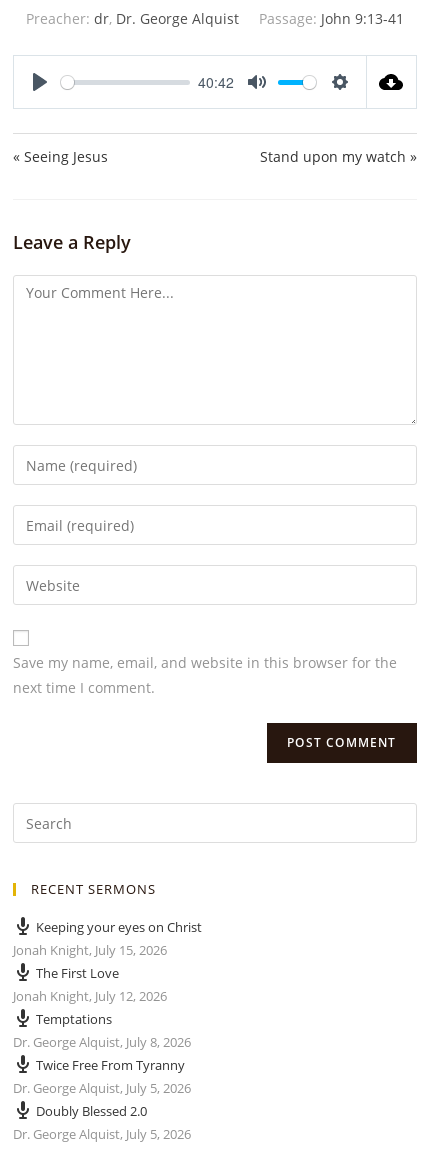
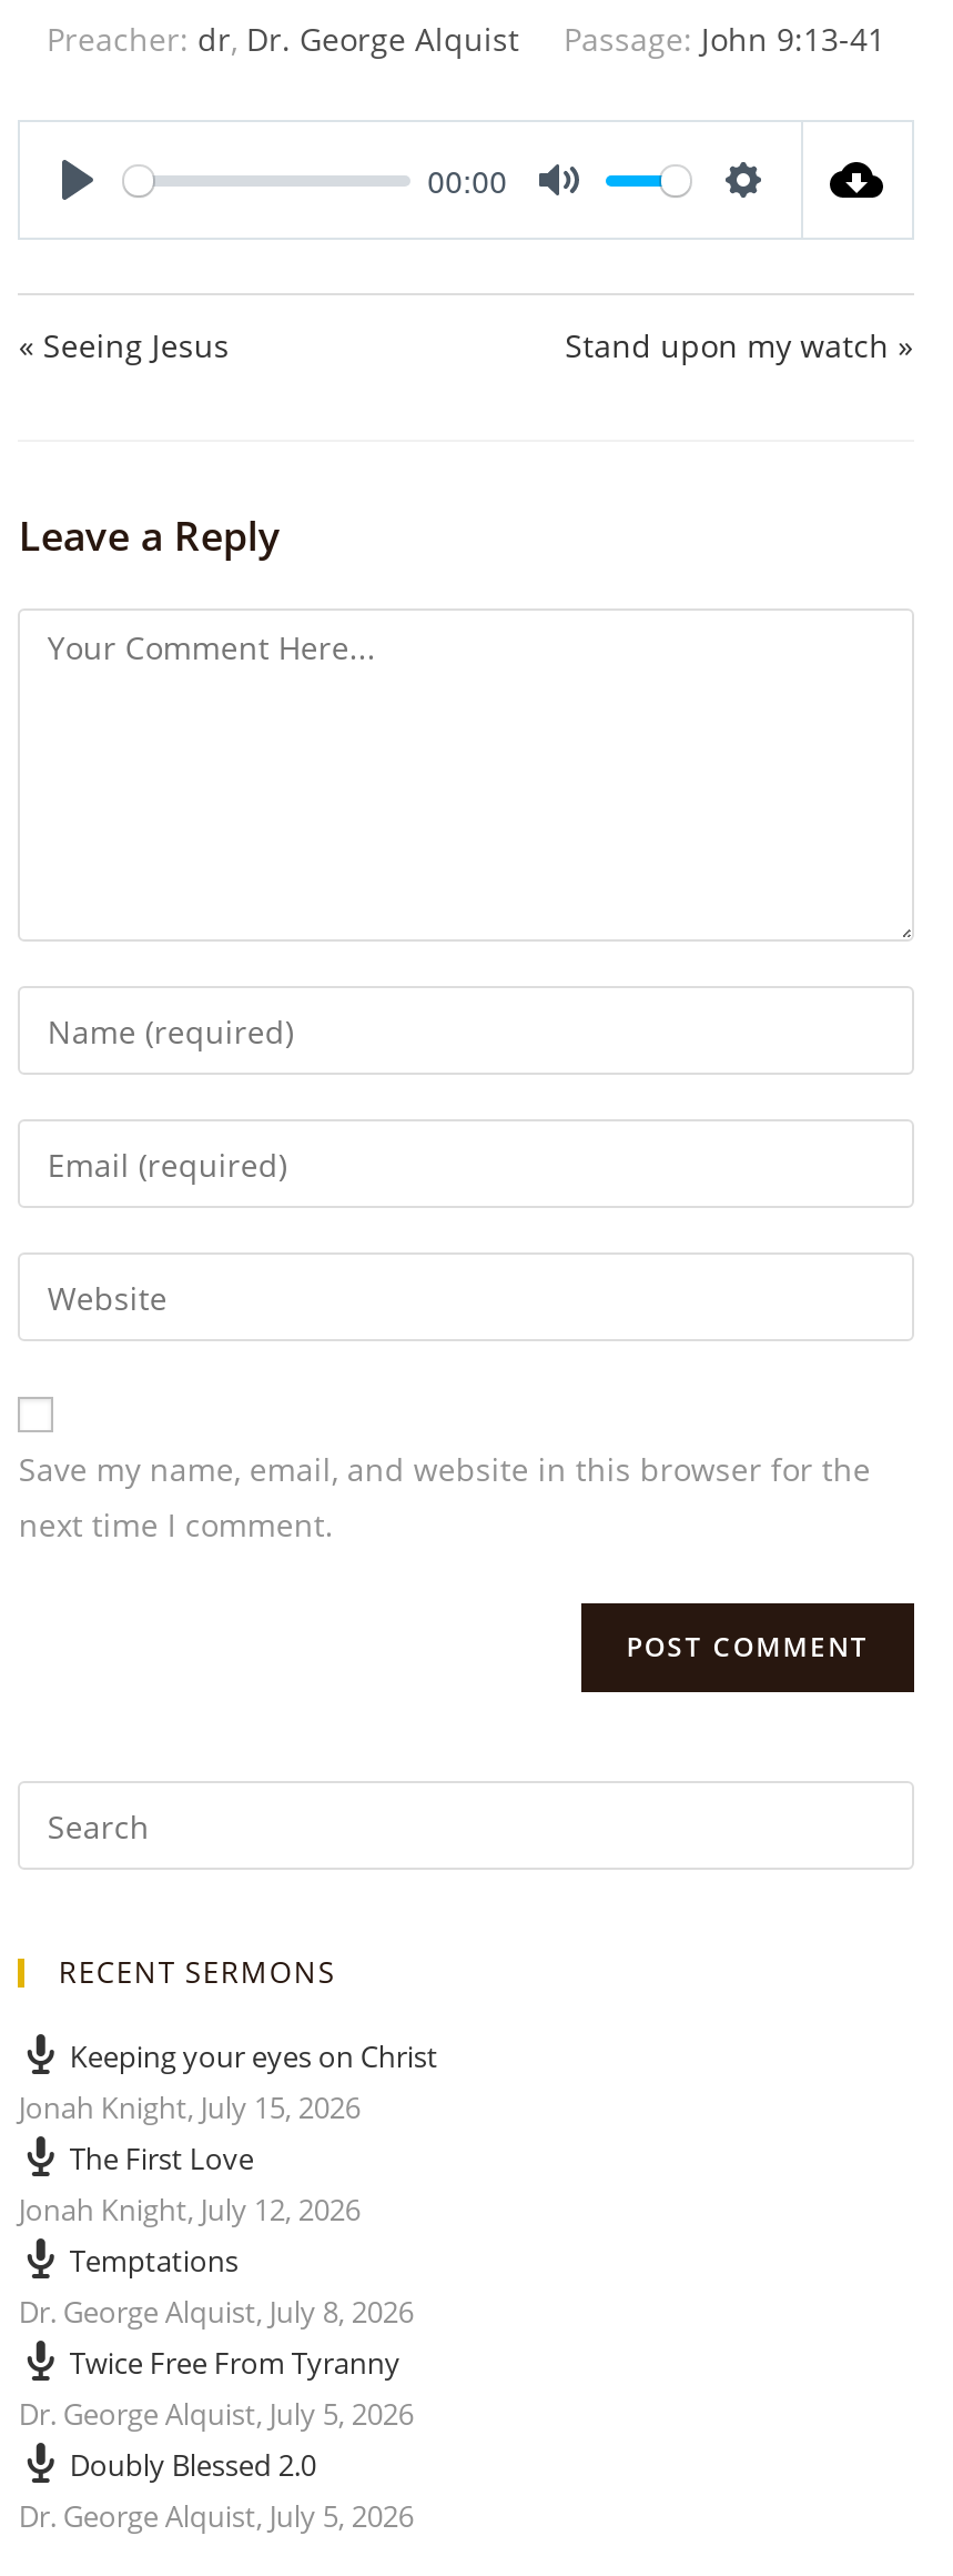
- 40:42
+ 00:00
